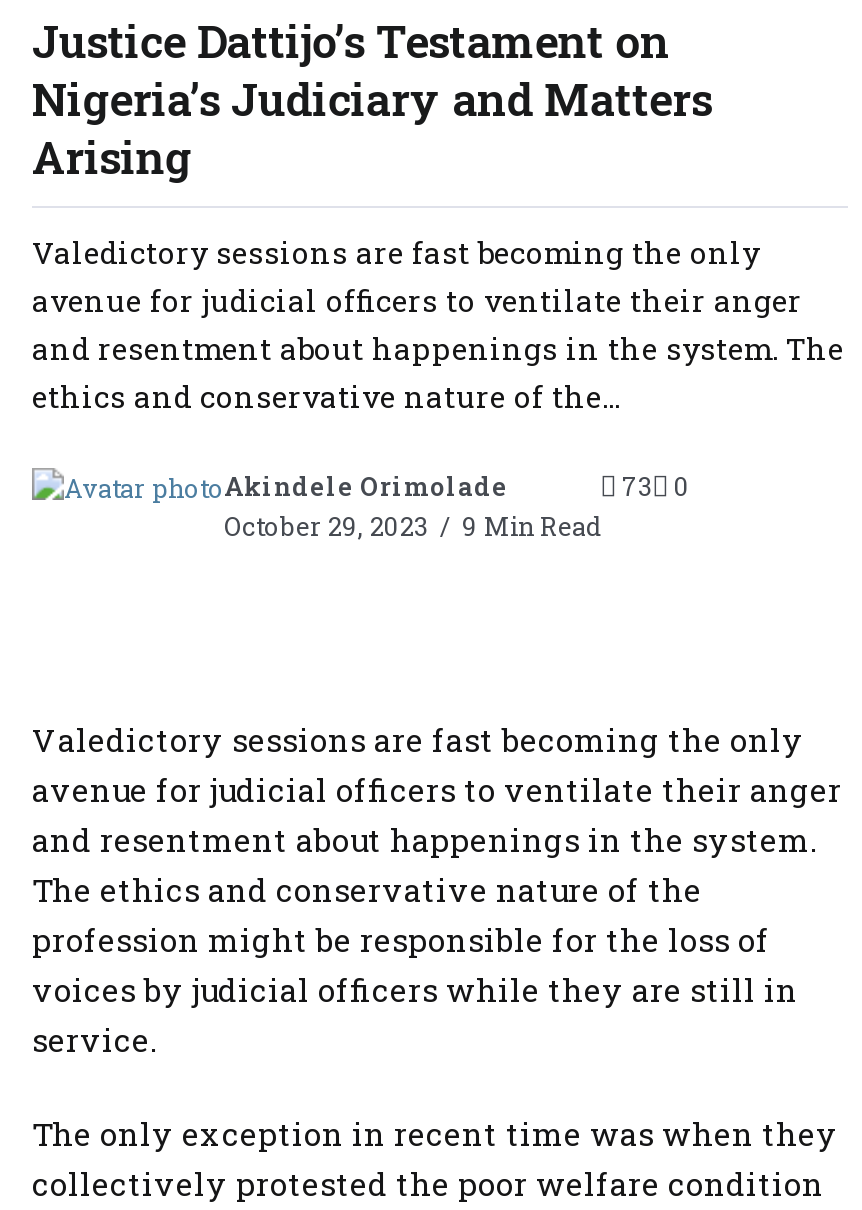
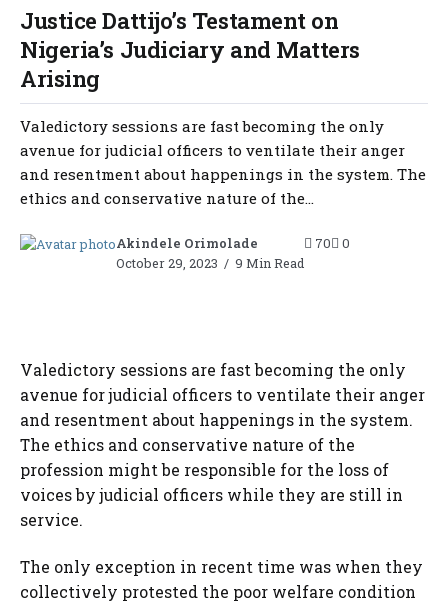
- 73 0
+ 70 0
